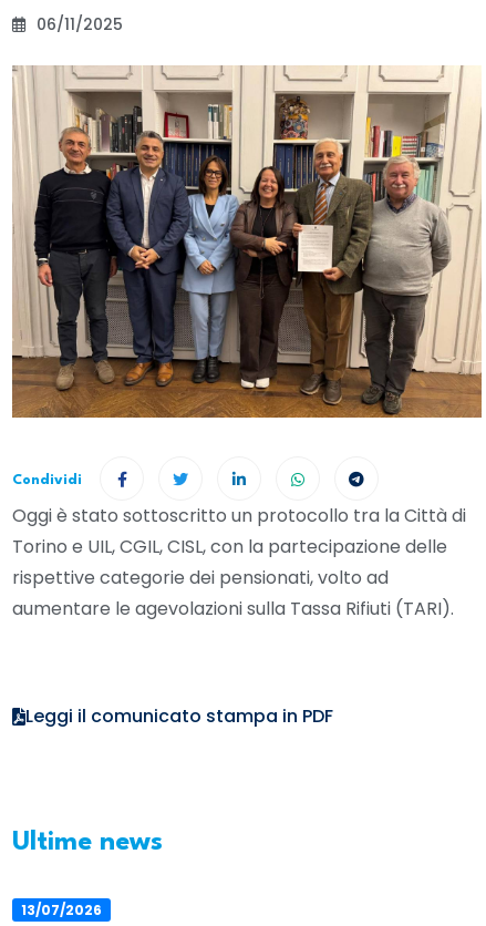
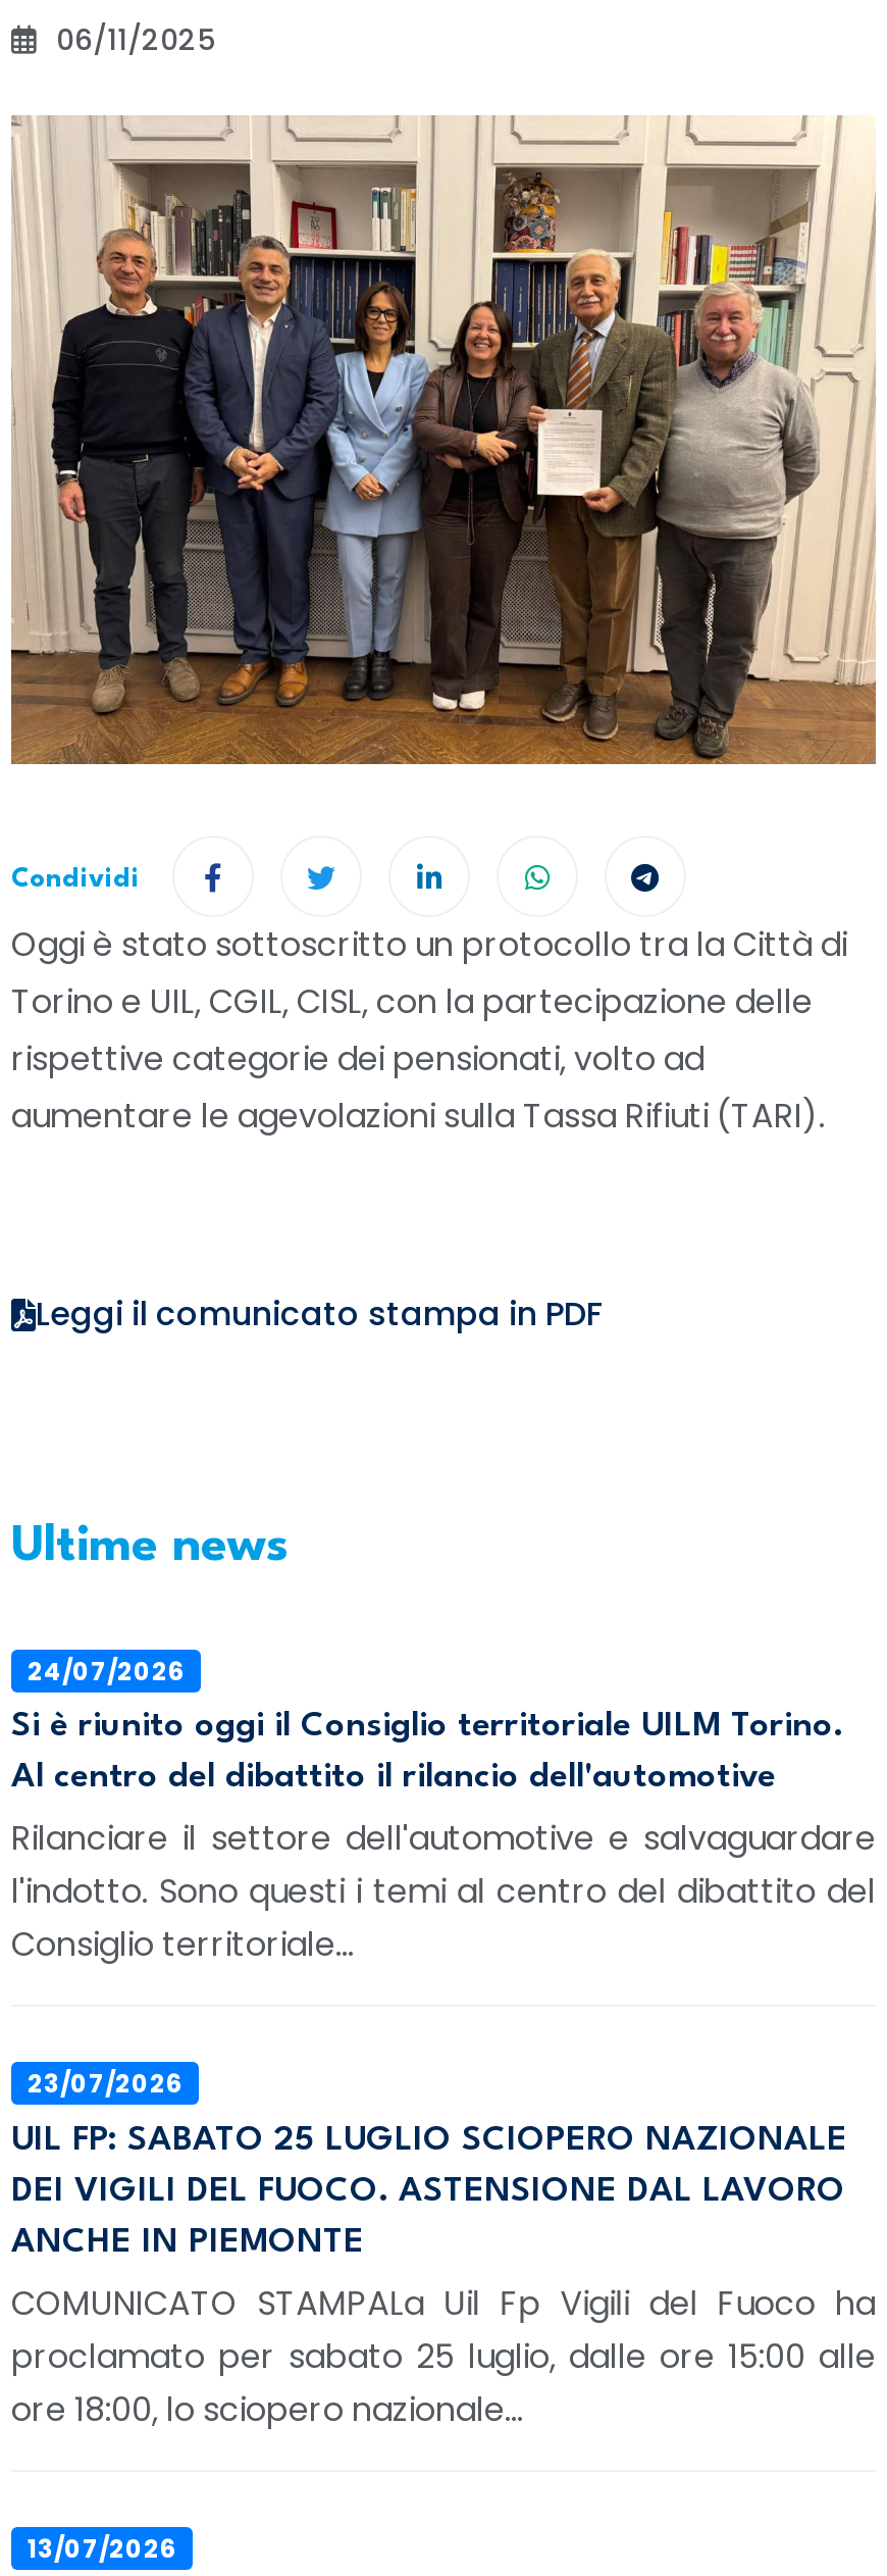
+ 24/07/2026
+ Si è riunito oggi il Consiglio territoriale UILM Torino.
+ Al centro del dibattito il rilancio dell'automotive
+ Rilanciare il settore dell'automotive e salvaguardare
+ l'indotto. Sono questi i temi al centro del dibattito del
+ Consiglio territoriale...
+ 23/07/2026
+ UIL FP: SABATO 25 LUGLIO SCIOPERO NAZIONALE
+ DEI VIGILI DEL FUOCO. ASTENSIONE DAL LAVORO
+ ANCHE IN PIEMONTE
+ COMUNICATO STAMPALa Uil Fp Vigili del Fuoco ha
+ proclamato per sabato 25 luglio, dalle ore 15:00 alle
+ ore 18:00, lo sciopero nazionale...
